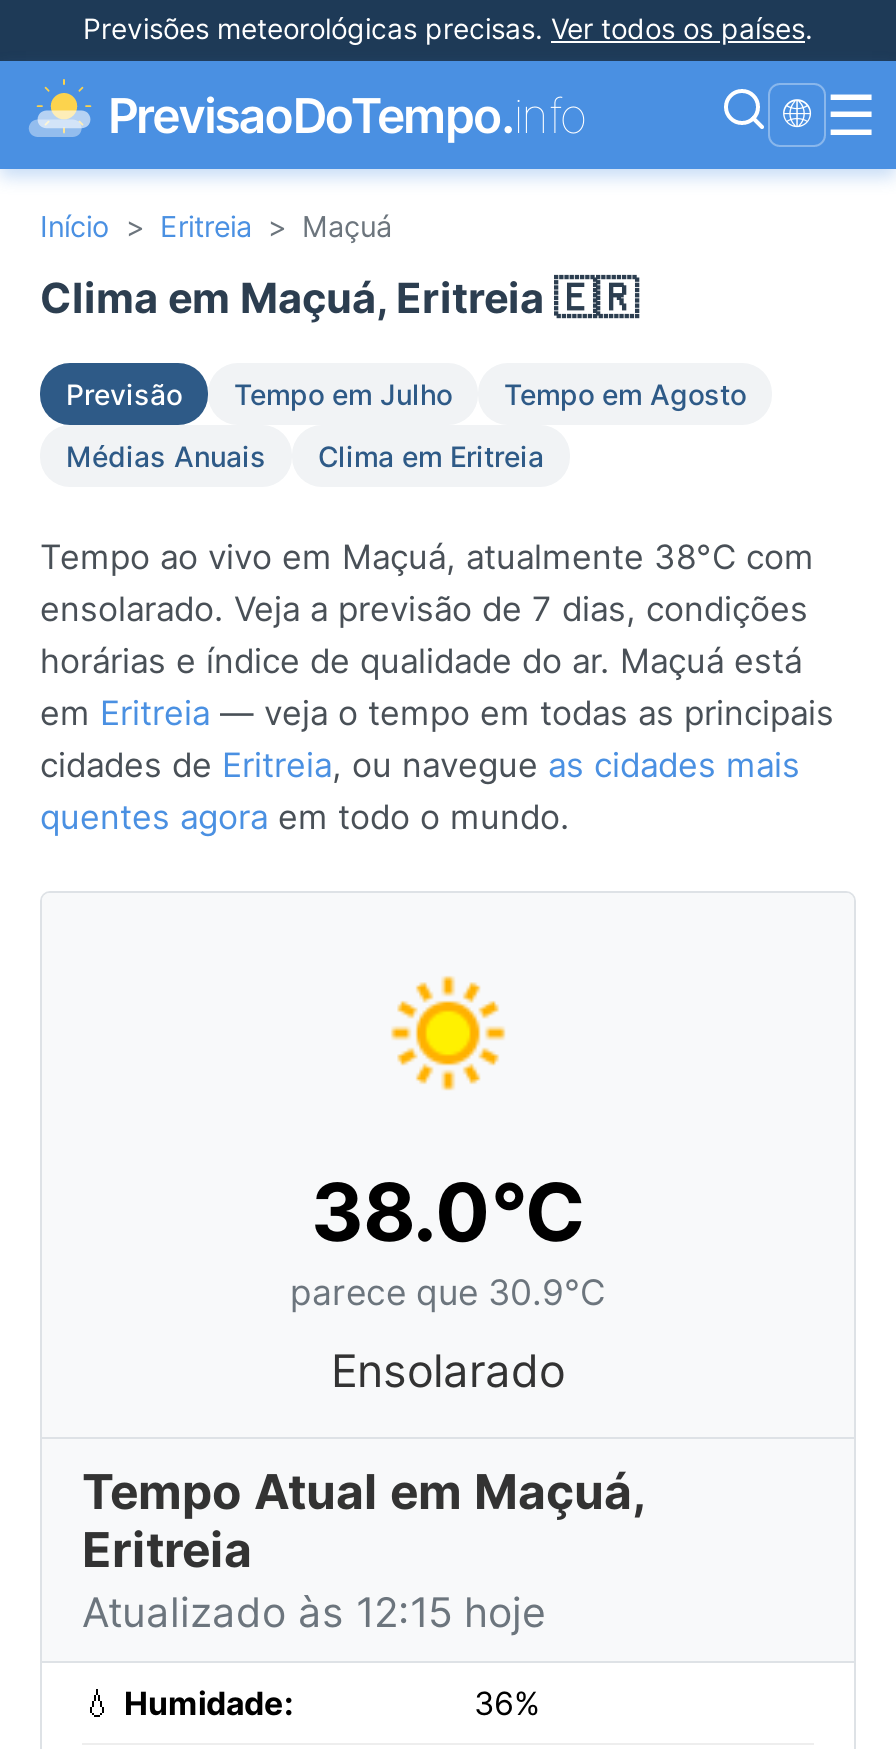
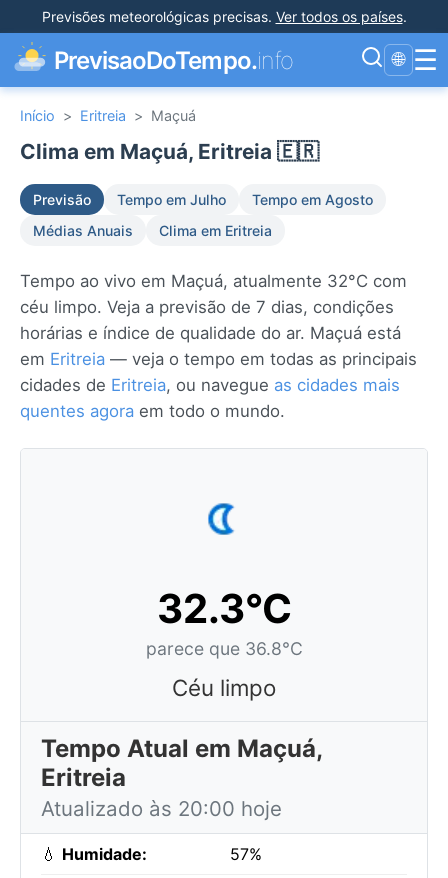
- Tempo ao vivo em Maçuá, atualmente 38°C com
- ensolarado. Veja a previsão de 7 dias, condições
+ Tempo ao vivo em Maçuá, atualmente 32°C com
+ céu limpo. Veja a previsão de 7 dias, condições

- [image]
- 38.0°C
- parece que 30.9°C
+ [image]
+ 32.3°C
+ parece que 36.8°C

- Ensolarado
+ Céu limpo

- Atualizado às 12:15 hoje
+ Atualizado às 20:00 hoje

- 36%
+ 57%
